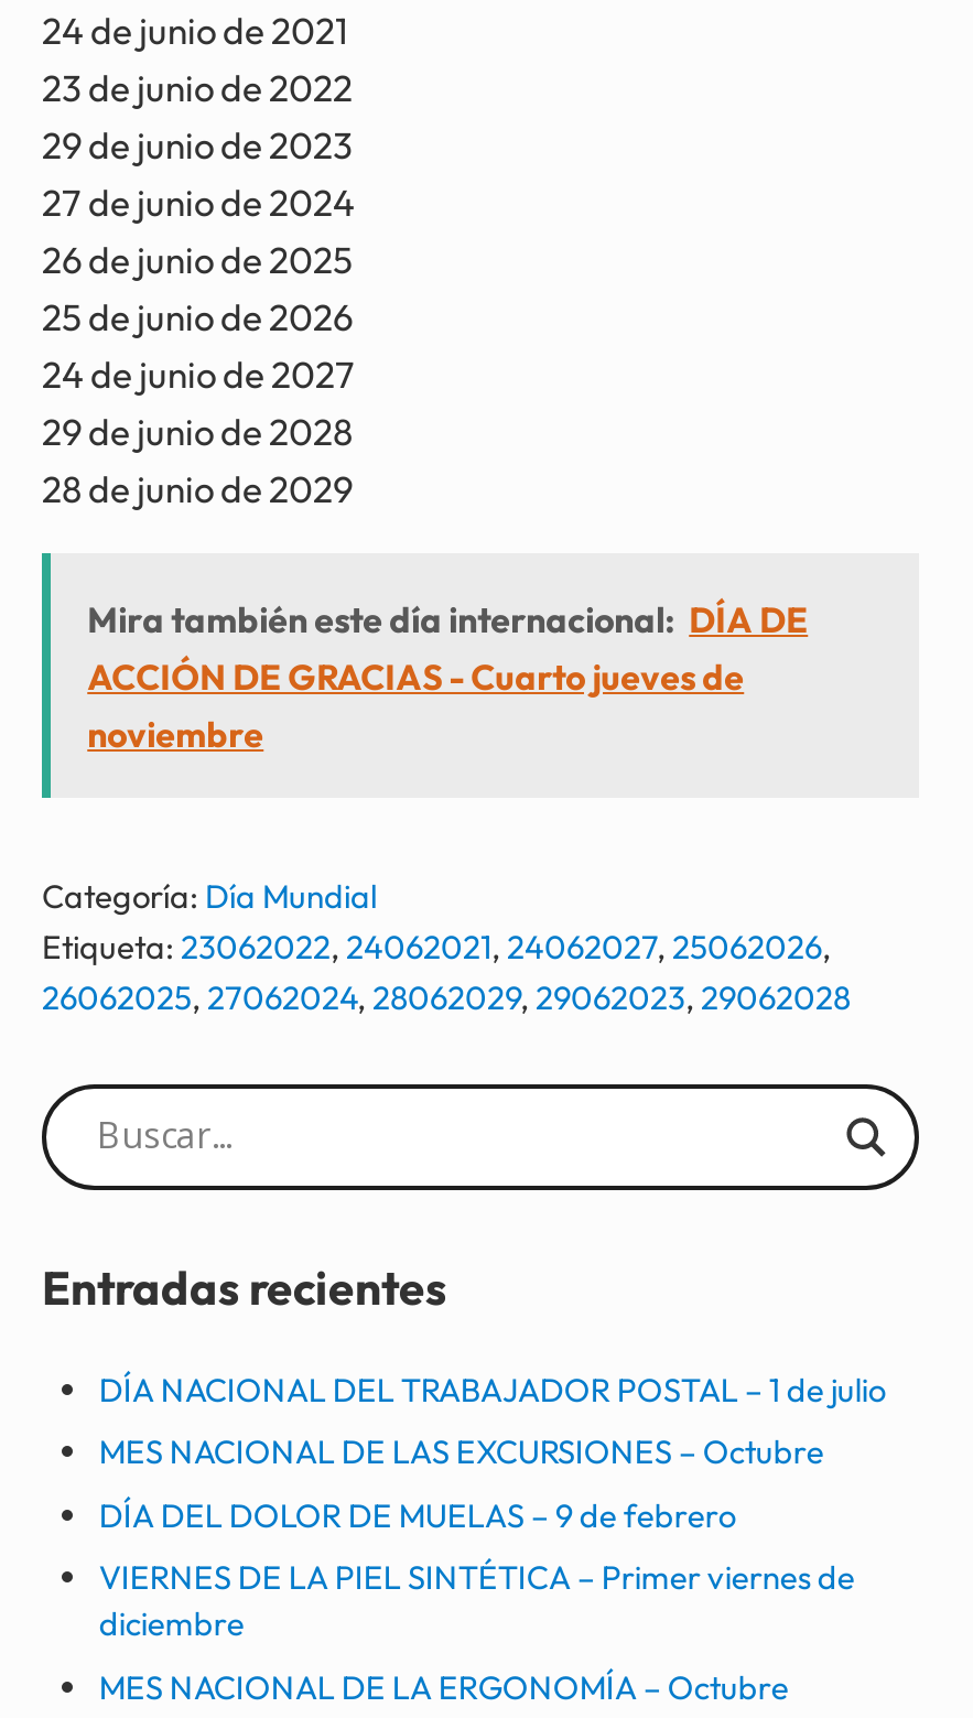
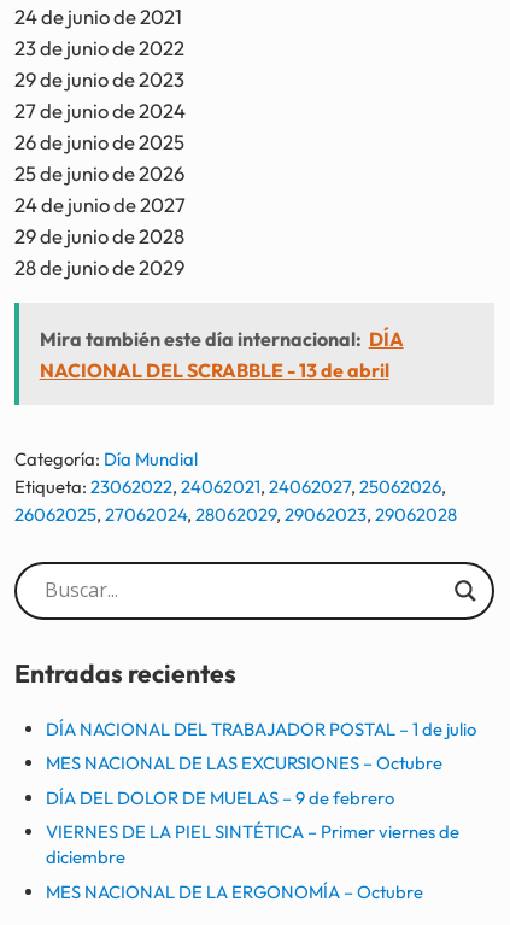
- Mira también este día internacional: DÍA DE
- ACCIÓN DE GRACIAS - Cuarto jueves de
- noviembre
+ Mira también este día internacional: DÍA
+ NACIONAL DEL SCRABBLE - 13 de abril
